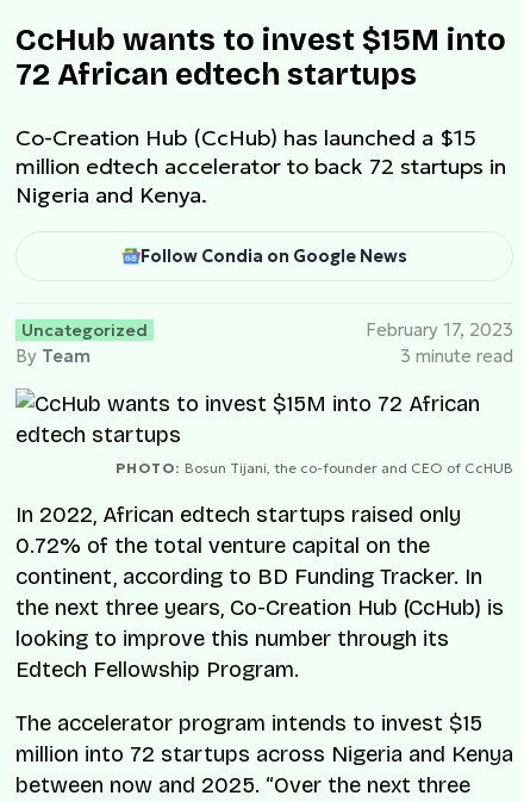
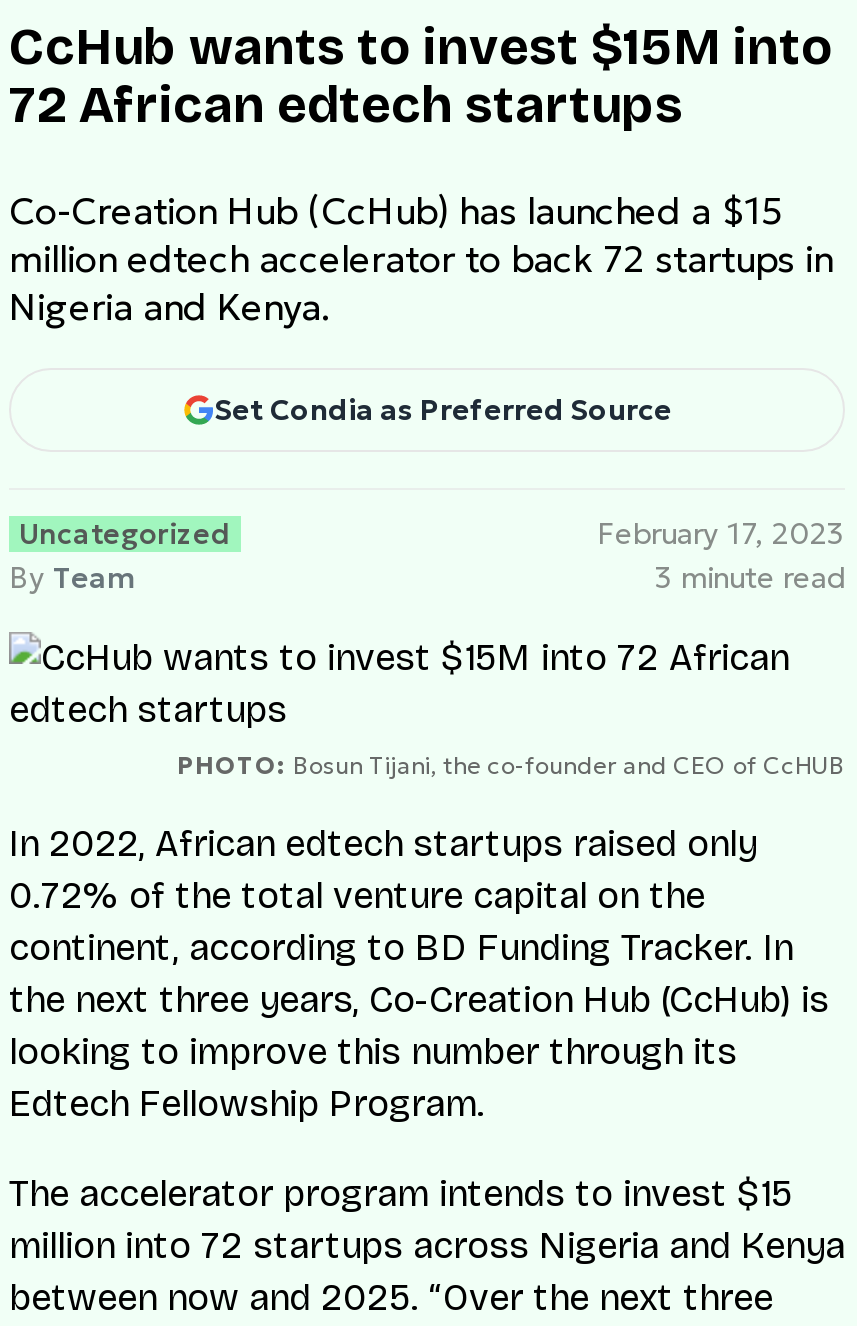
- Follow Condia on Google News
+ Set Condia as Preferred Source
